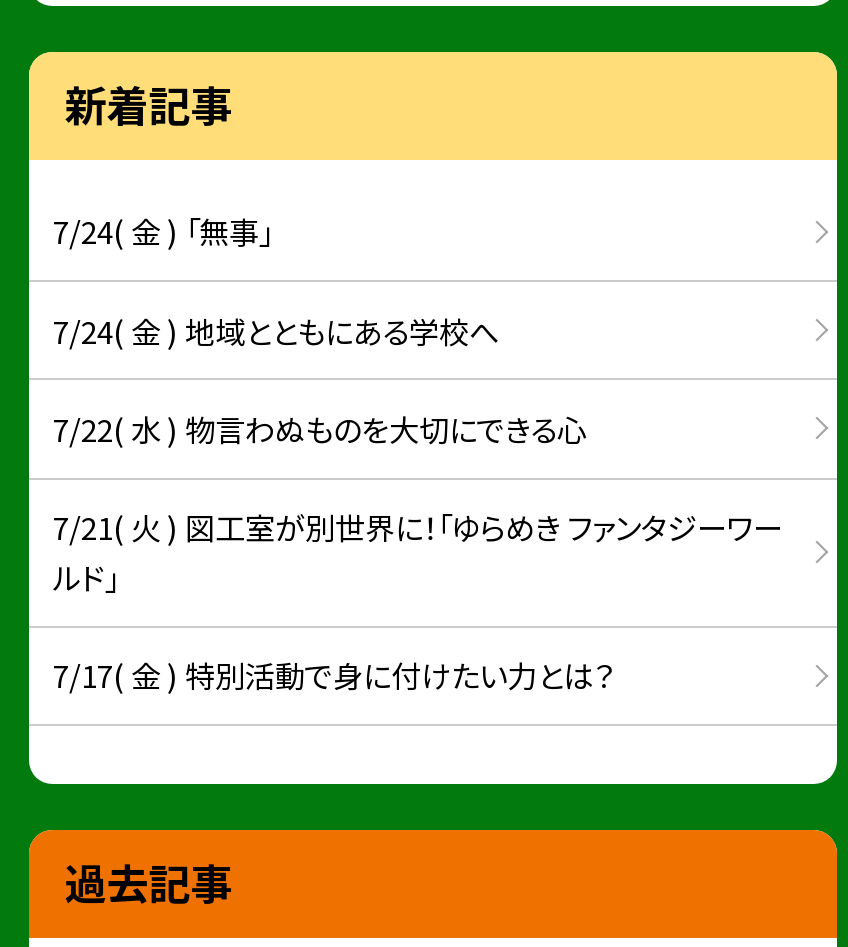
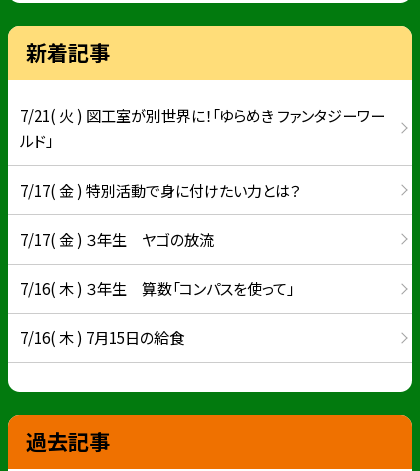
- 7/24( 金 ) 「無事」
- 7/24( 金 ) 地域とともにある学校へ
- 7/22( 水 ) 物言わぬものを大切にできる心

moved up: 7/21( 火 ) 図工室が別世界に！「ゆらめき ファンタジーワー | ルド」 | 7/17( 金 ) 特別活動で身に付けたい力とは？

+ 7/17( 金 ) ３年生 ヤゴの放流
+ 7/16( 木 ) ３年生 算数「コンパスを使って」
+ 7/16( 木 ) 7月15日の給食
